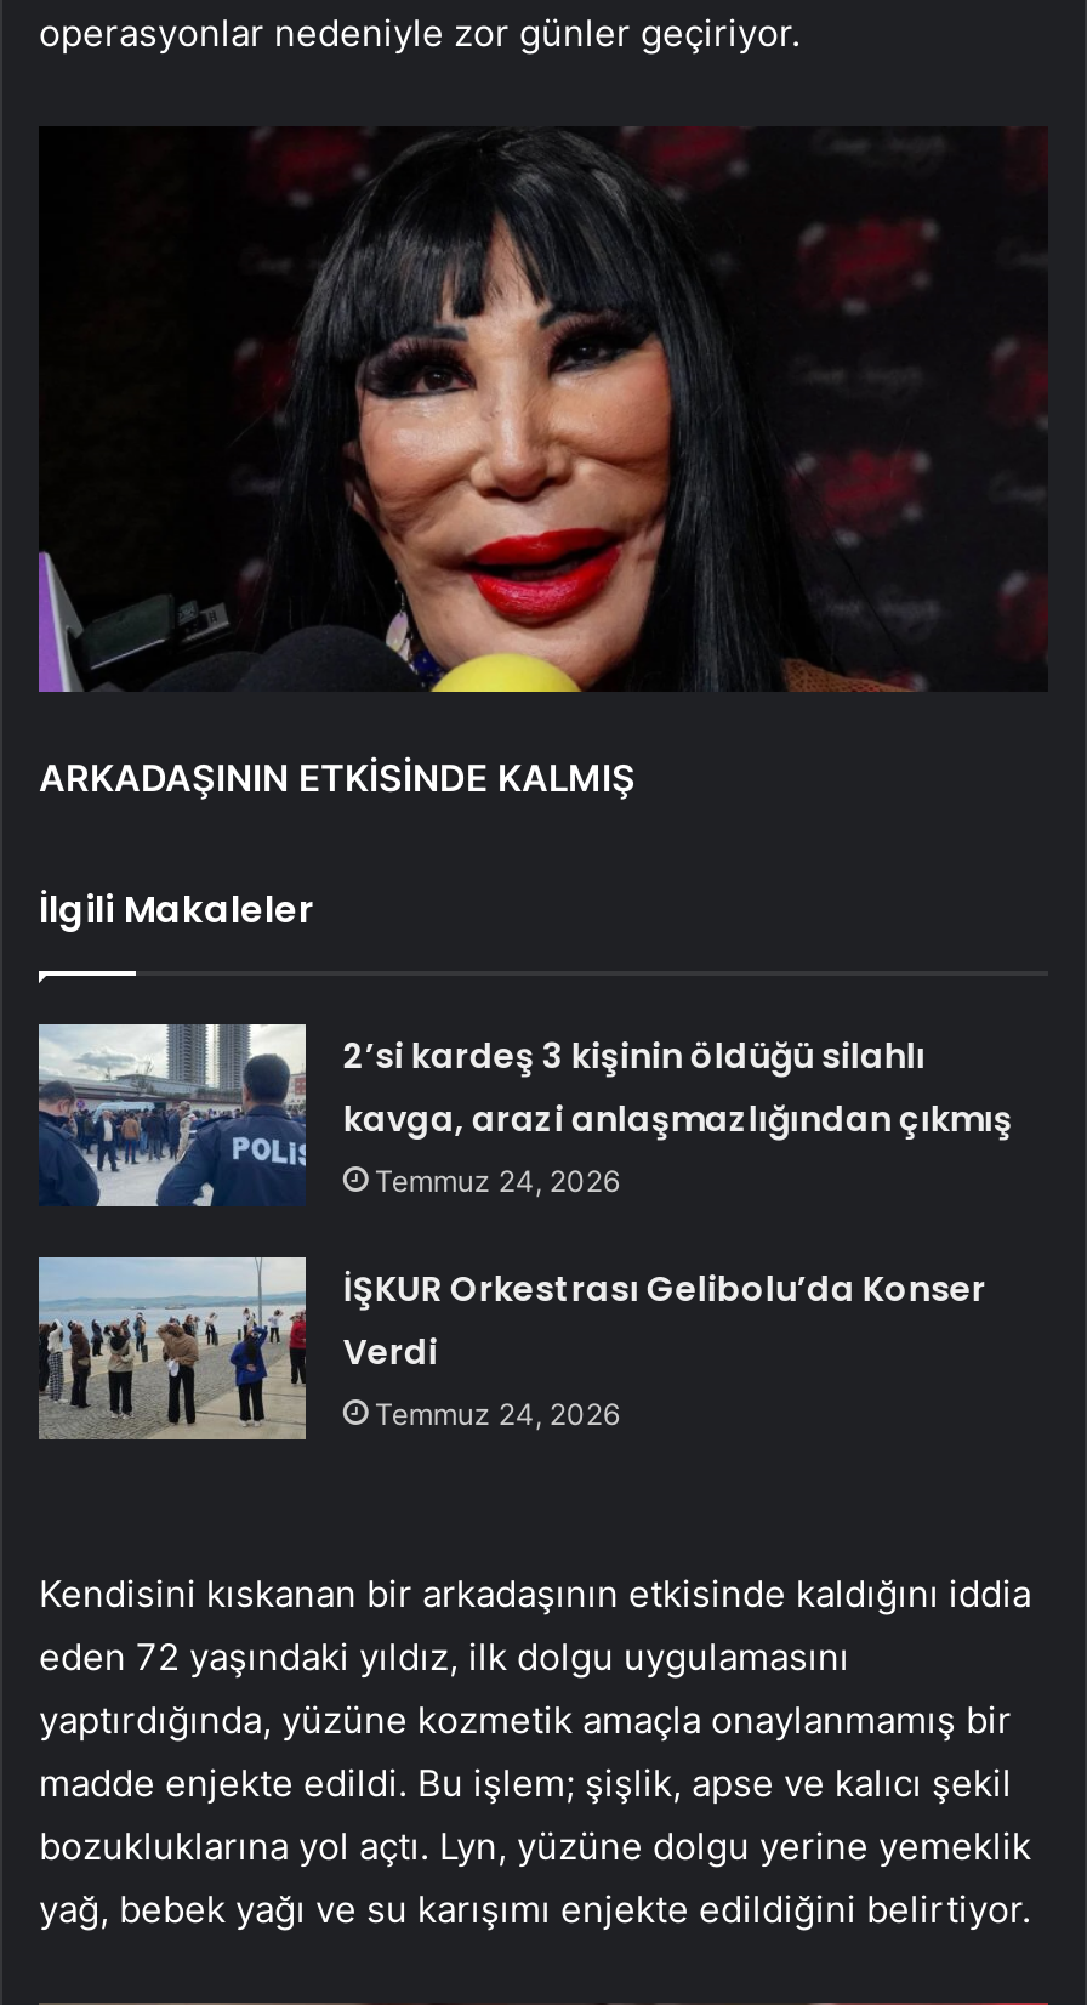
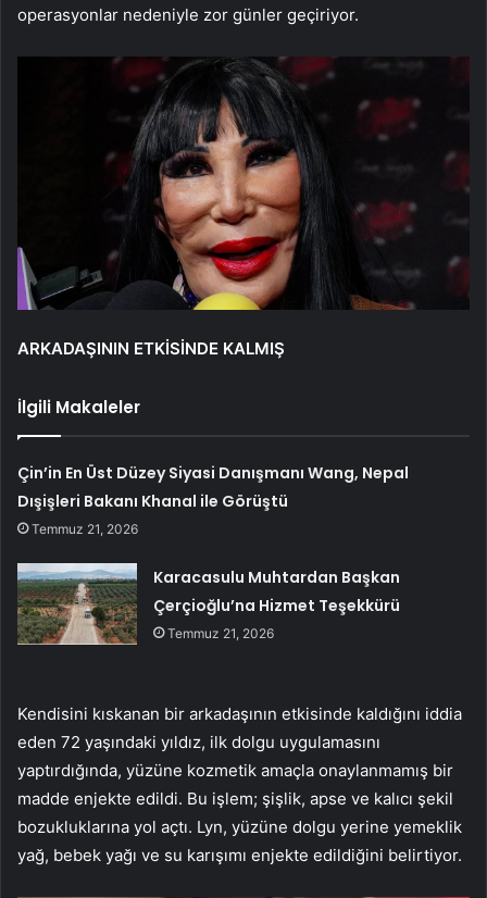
- 2’si kardeş 3 kişinin öldüğü silahlı
- kavga, arazi anlaşmazlığından çıkmış
- Temmuz 24, 2026
+ Çin’in En Üst Düzey Siyasi Danışmanı Wang, Nepal
+ Dışişleri Bakanı Khanal ile Görüştü
+ Temmuz 21, 2026

- [image]
- İŞKUR Orkestrası Gelibolu’da Konser
- Verdi
- Temmuz 24, 2026
+ [image]
+ Karacasulu Muhtardan Başkan
+ Çerçioğlu’na Hizmet Teşekkürü
+ Temmuz 21, 2026
